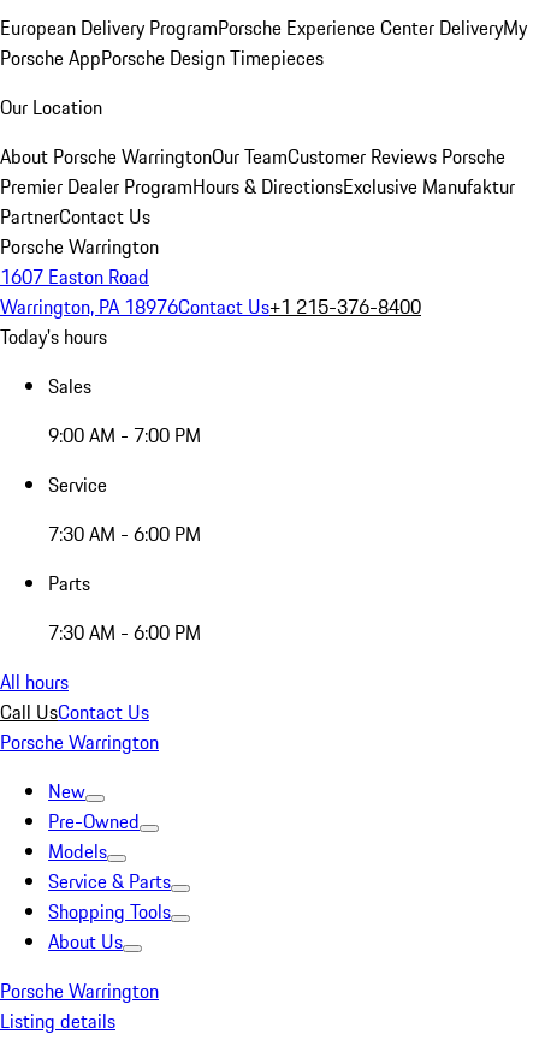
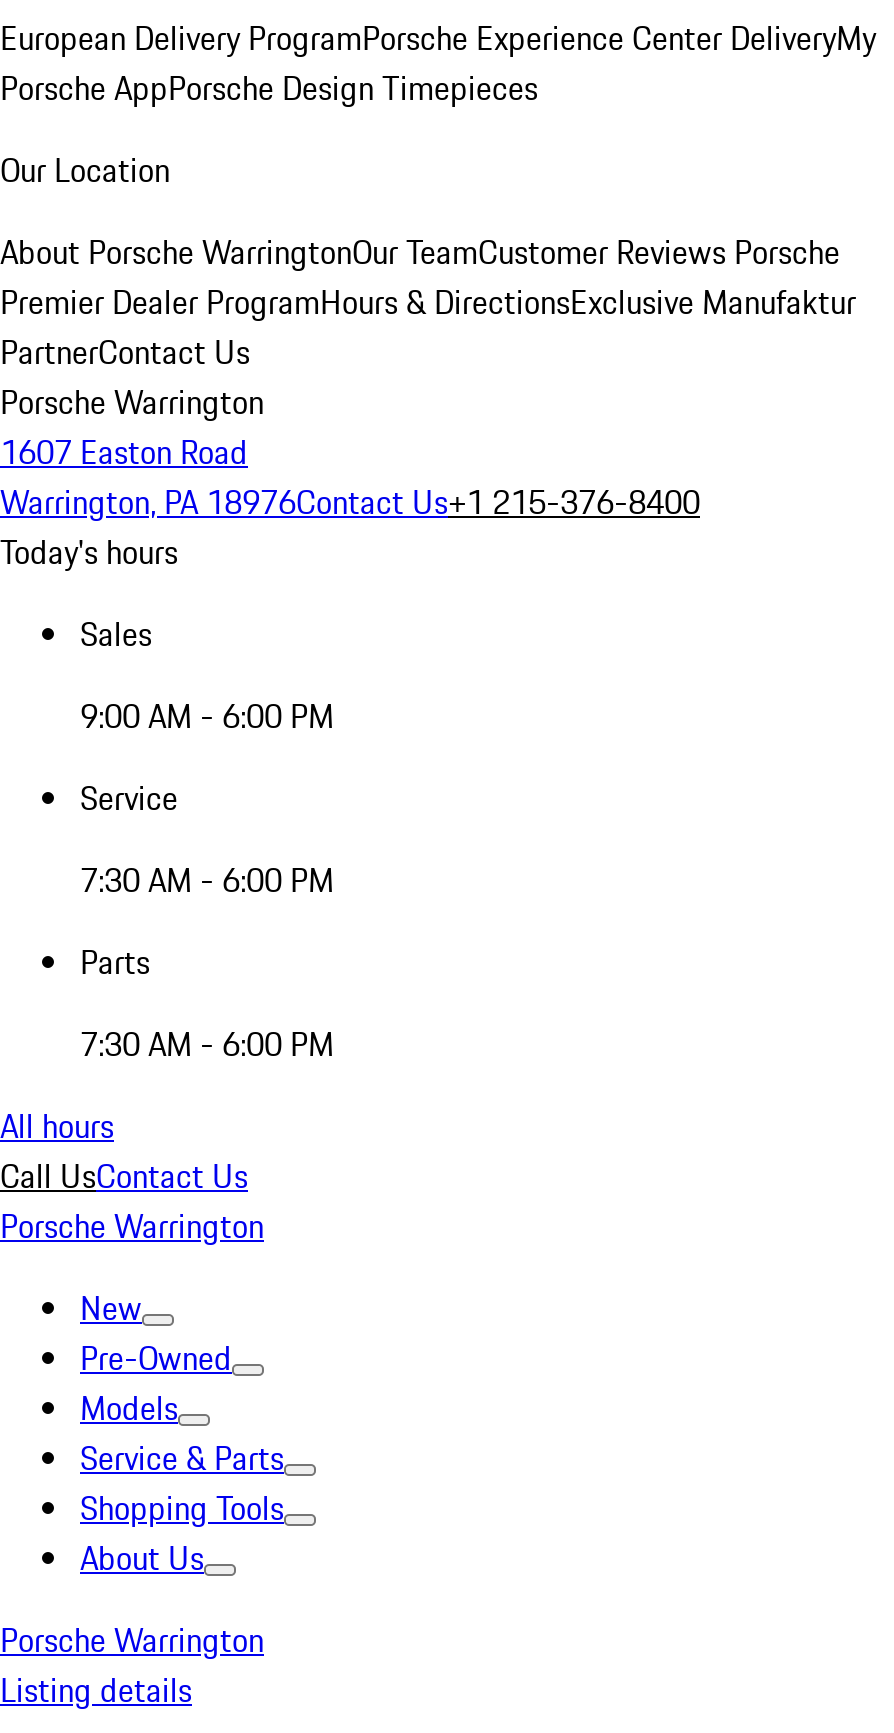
- 9:00 AM - 7:00 PM
+ 9:00 AM - 6:00 PM
